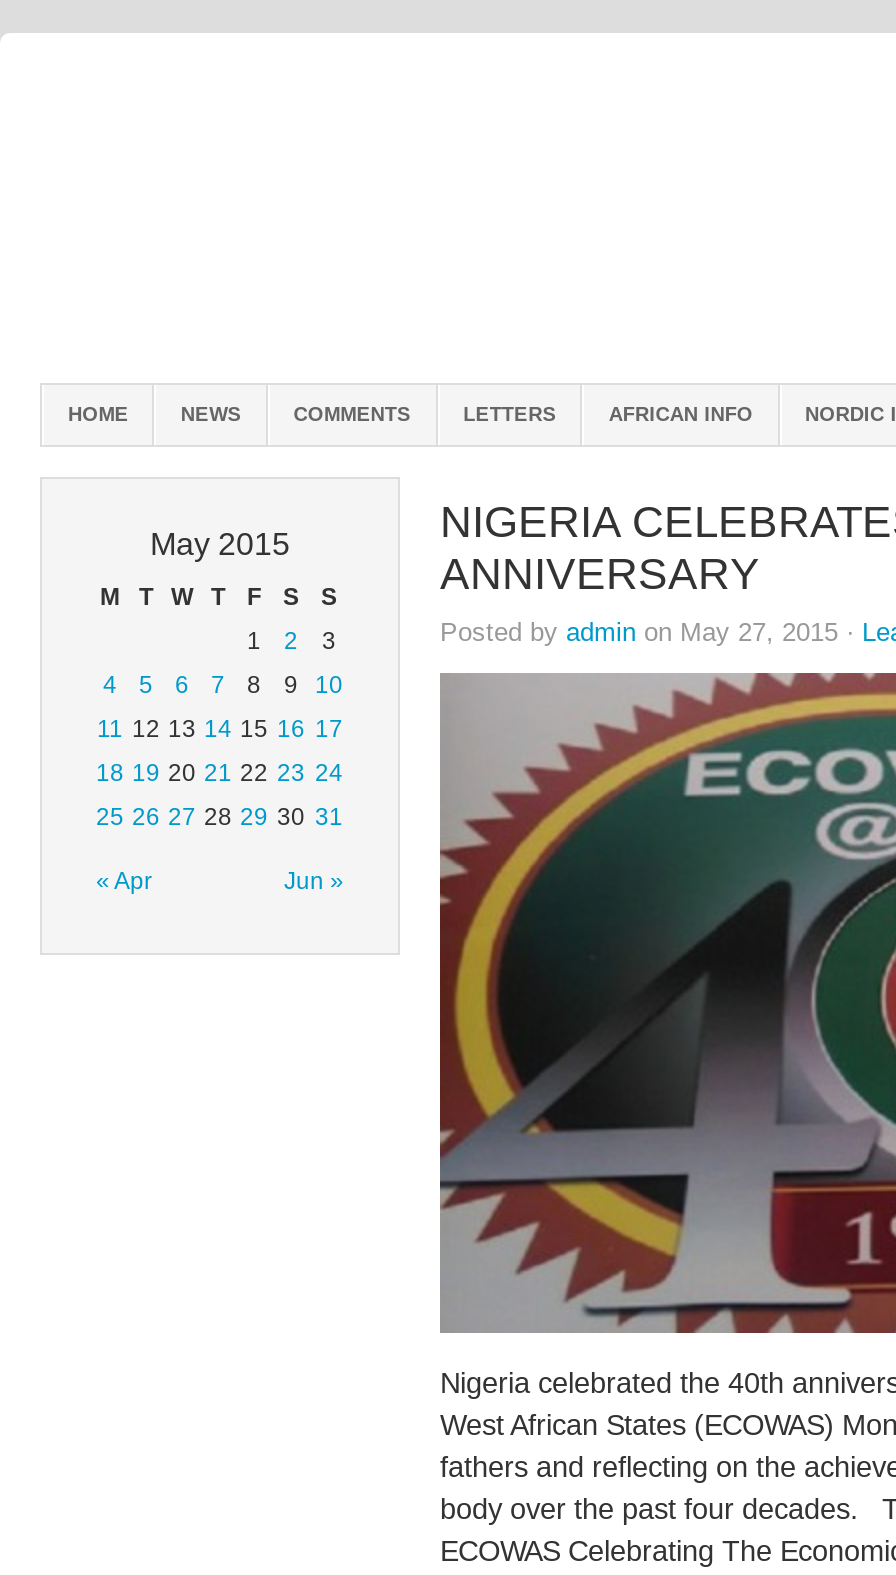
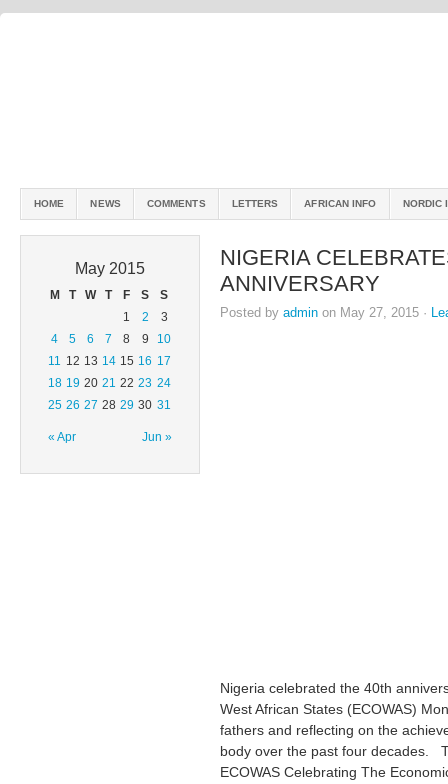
- [image]
